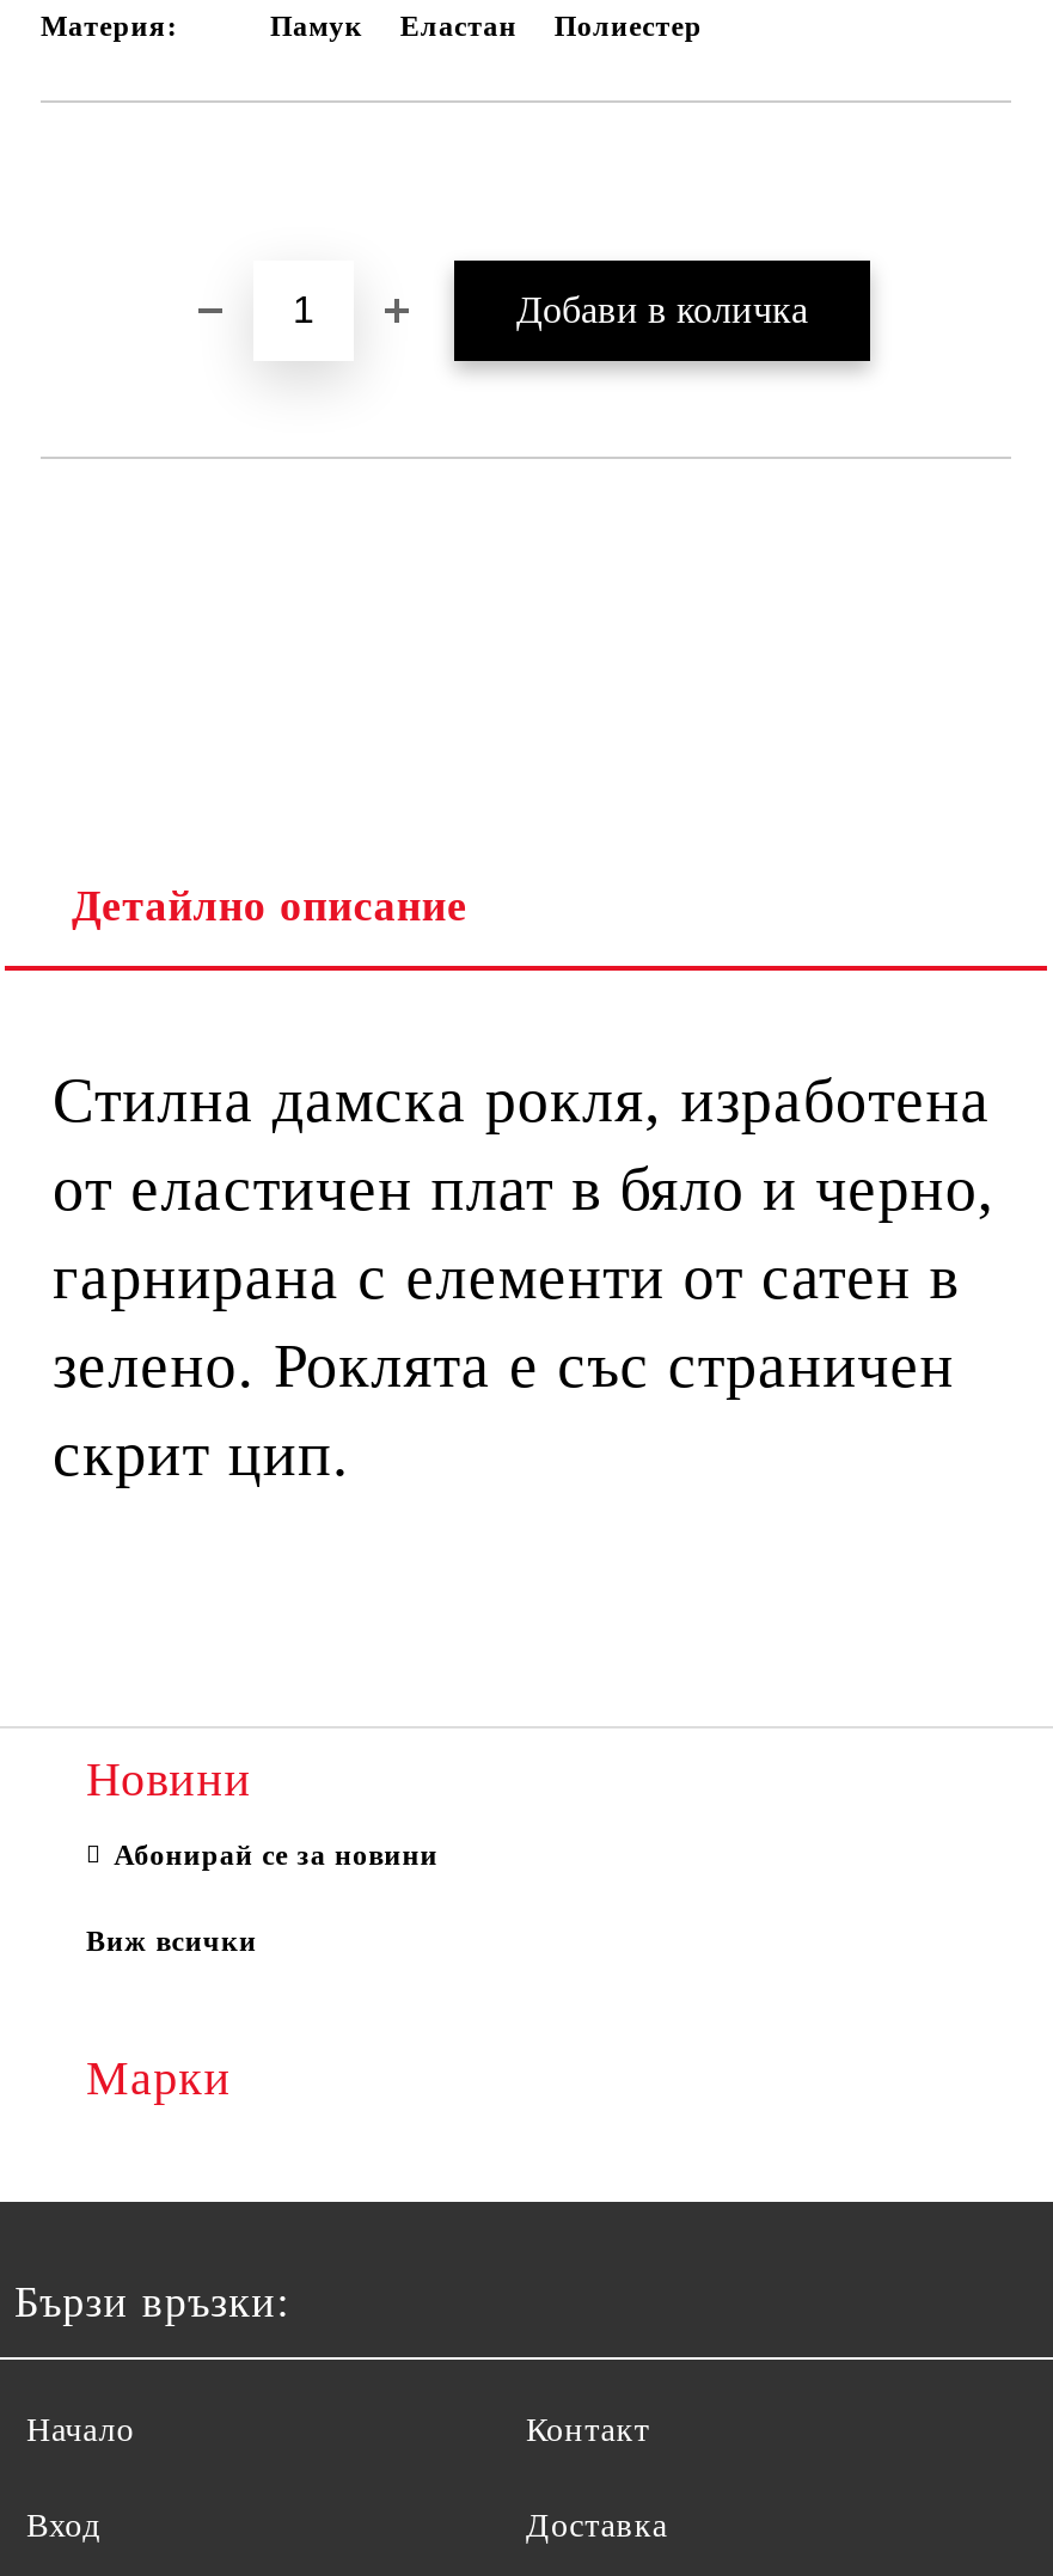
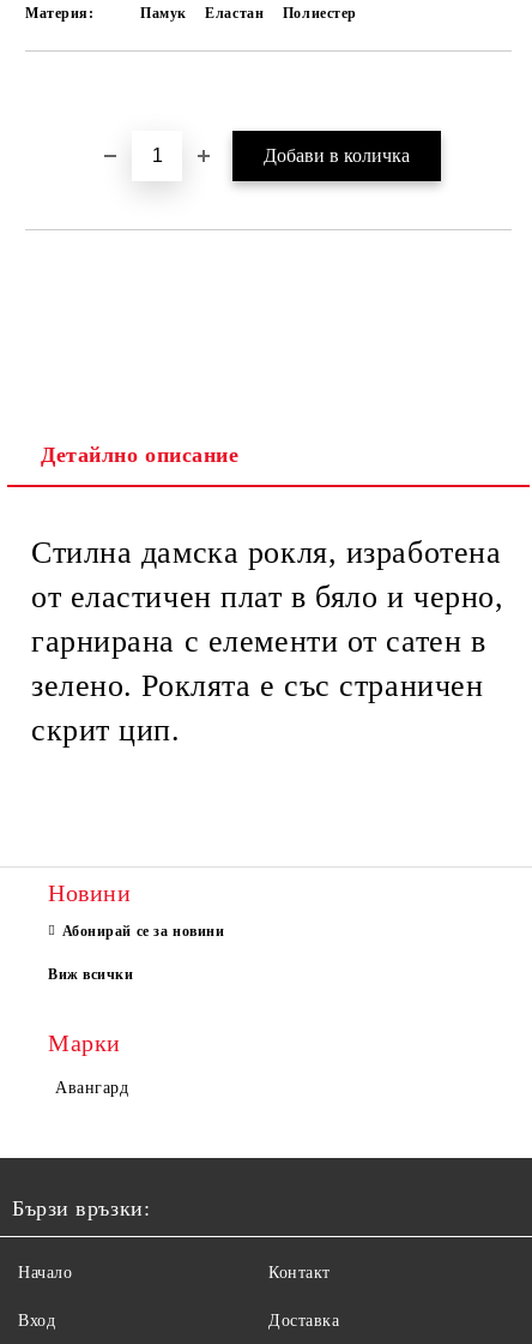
+ Авангард
